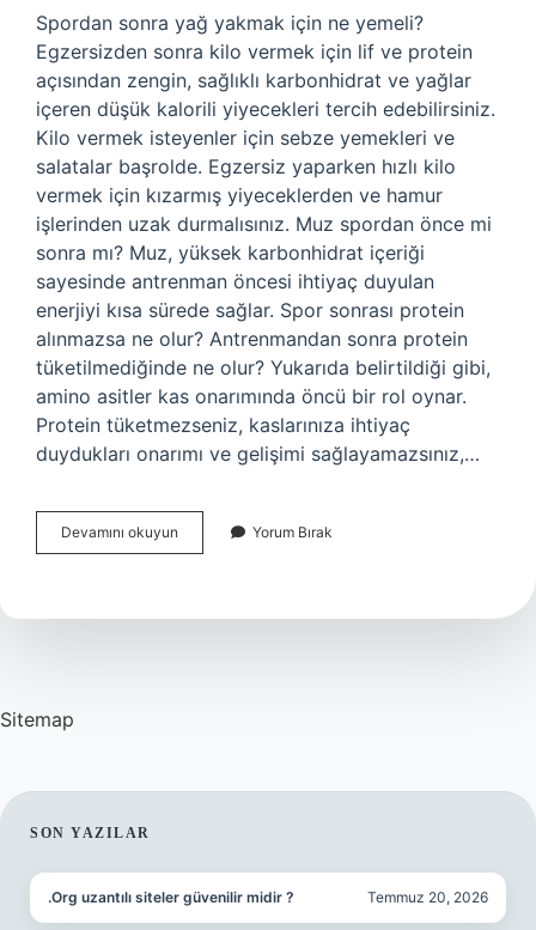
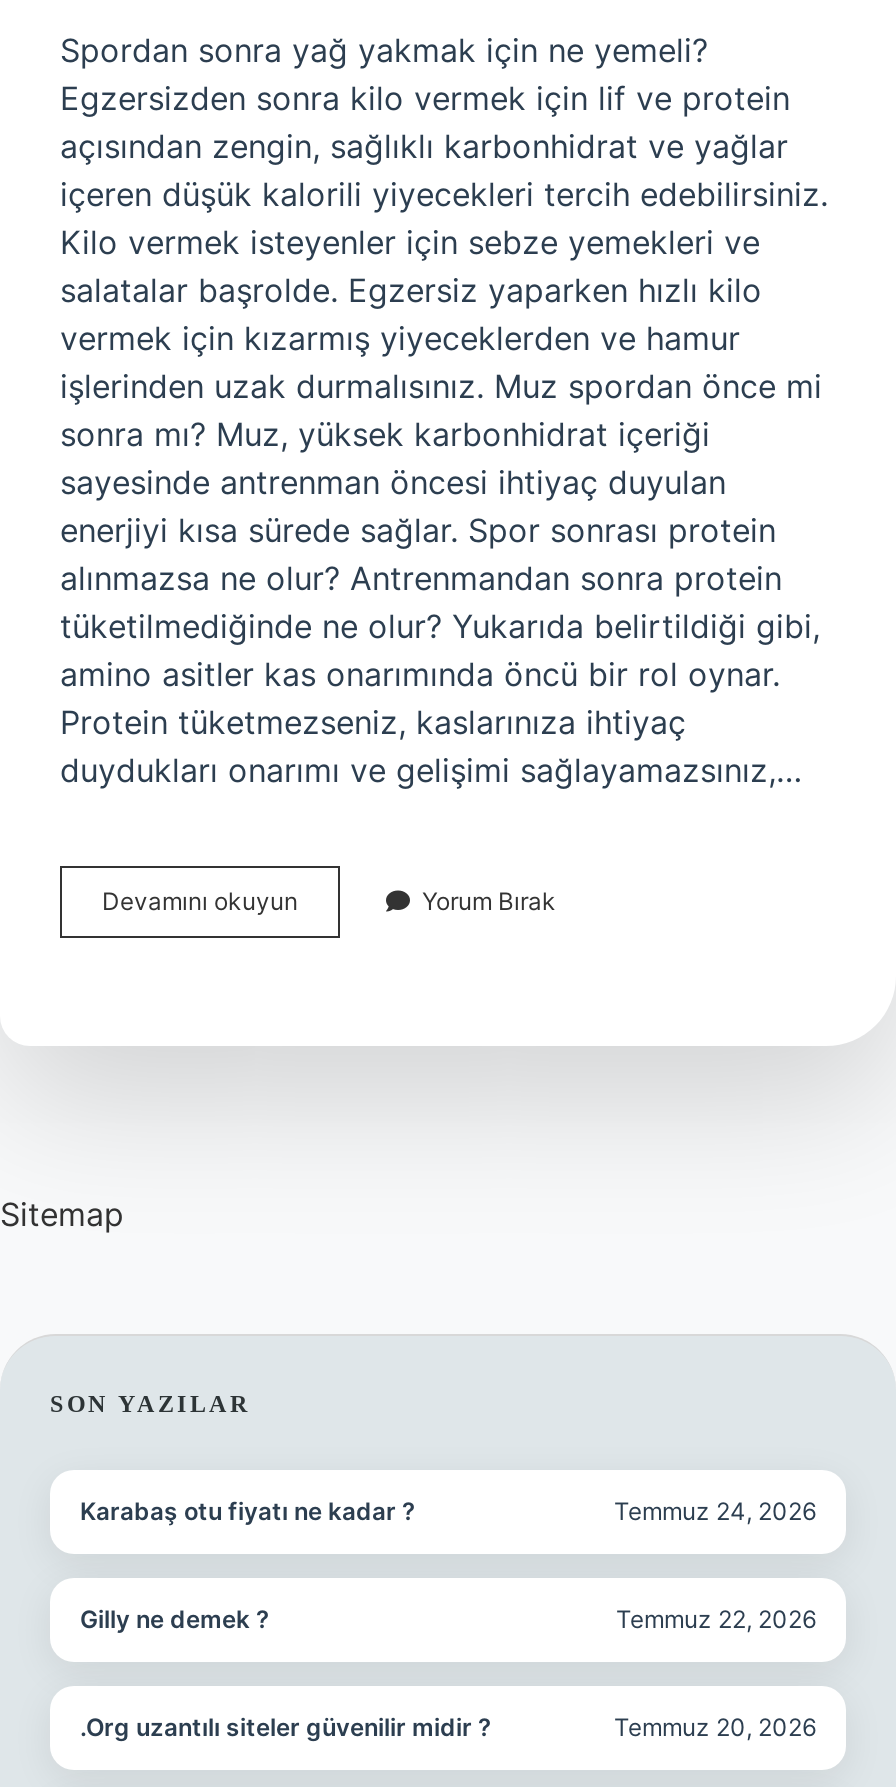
+ Karabaş otu fiyatı ne kadar ?
+ Temmuz 24, 2026

+ Gilly ne demek ?
+ Temmuz 22, 2026
